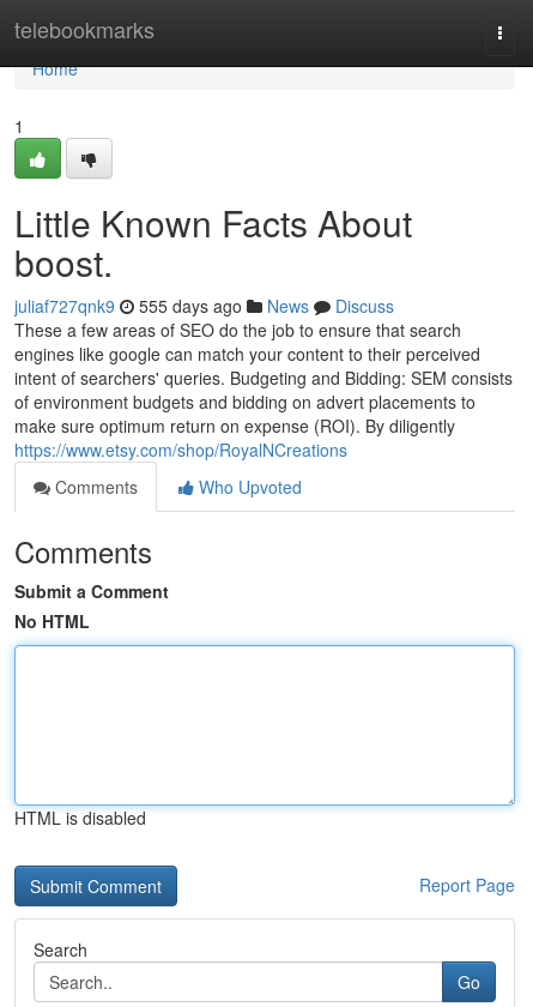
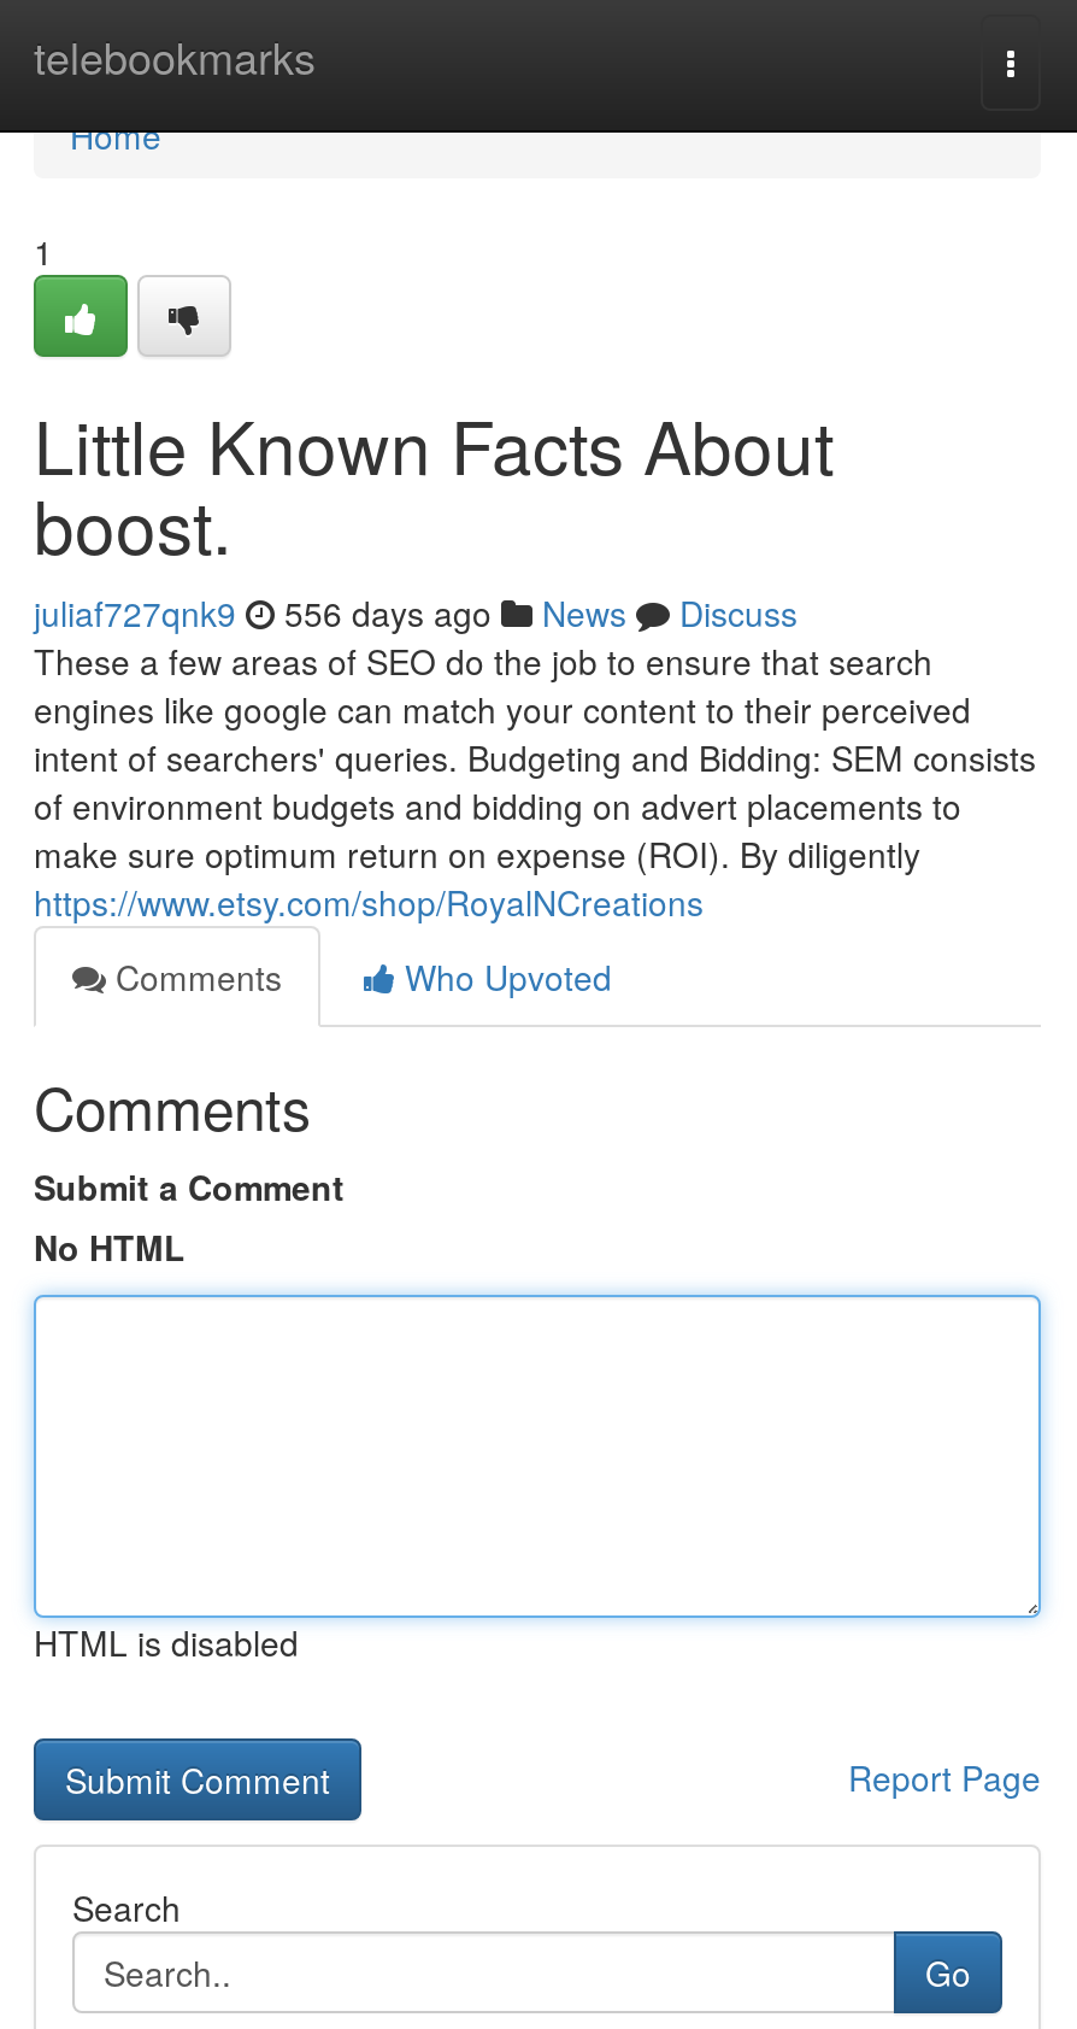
- juliaf727qnk9 555 days ago News Discuss
+ juliaf727qnk9 556 days ago News Discuss
